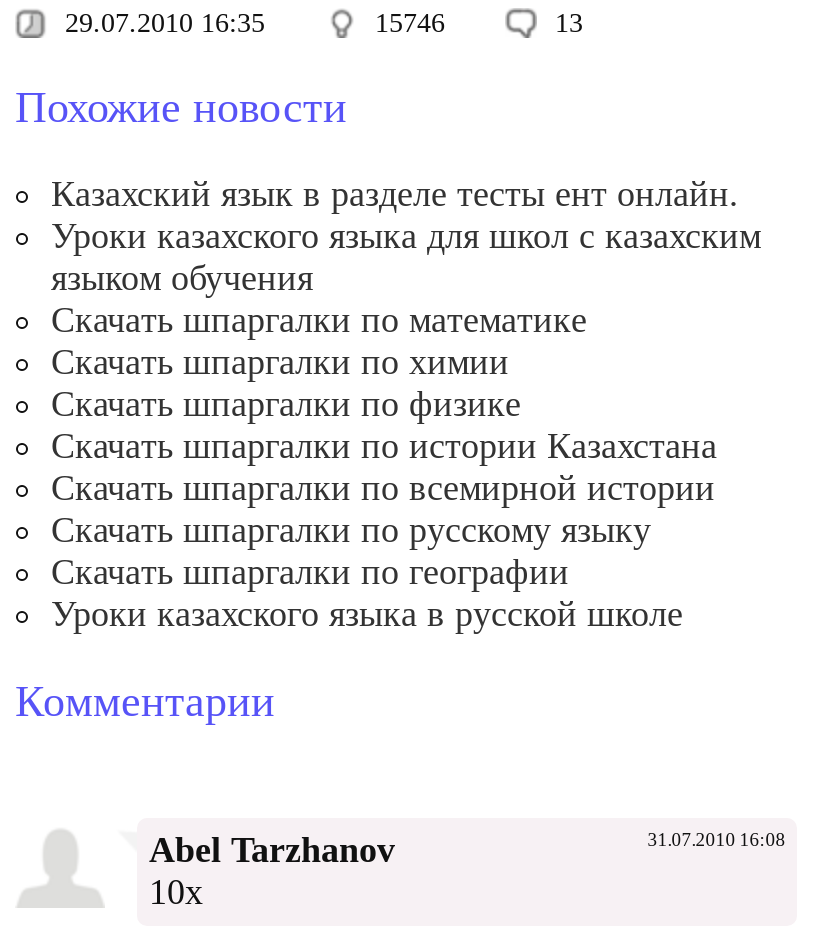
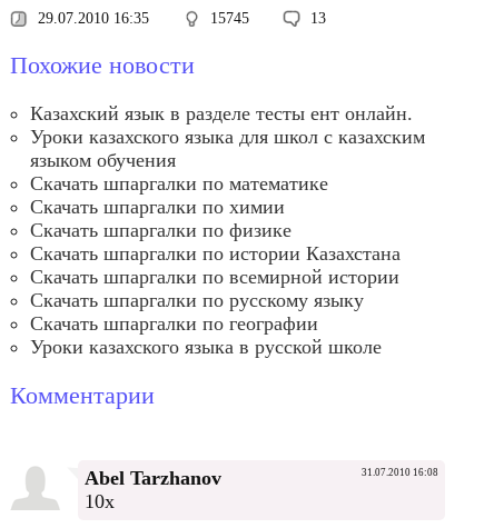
- 15746
+ 15745
